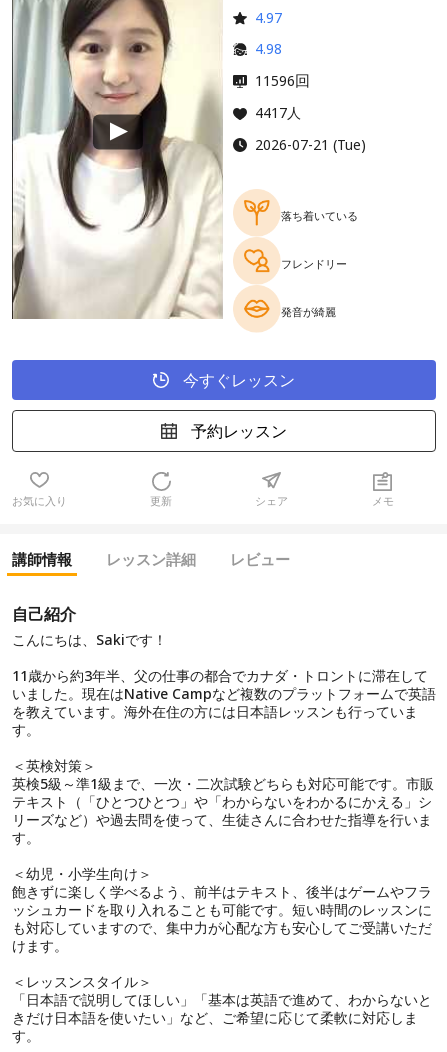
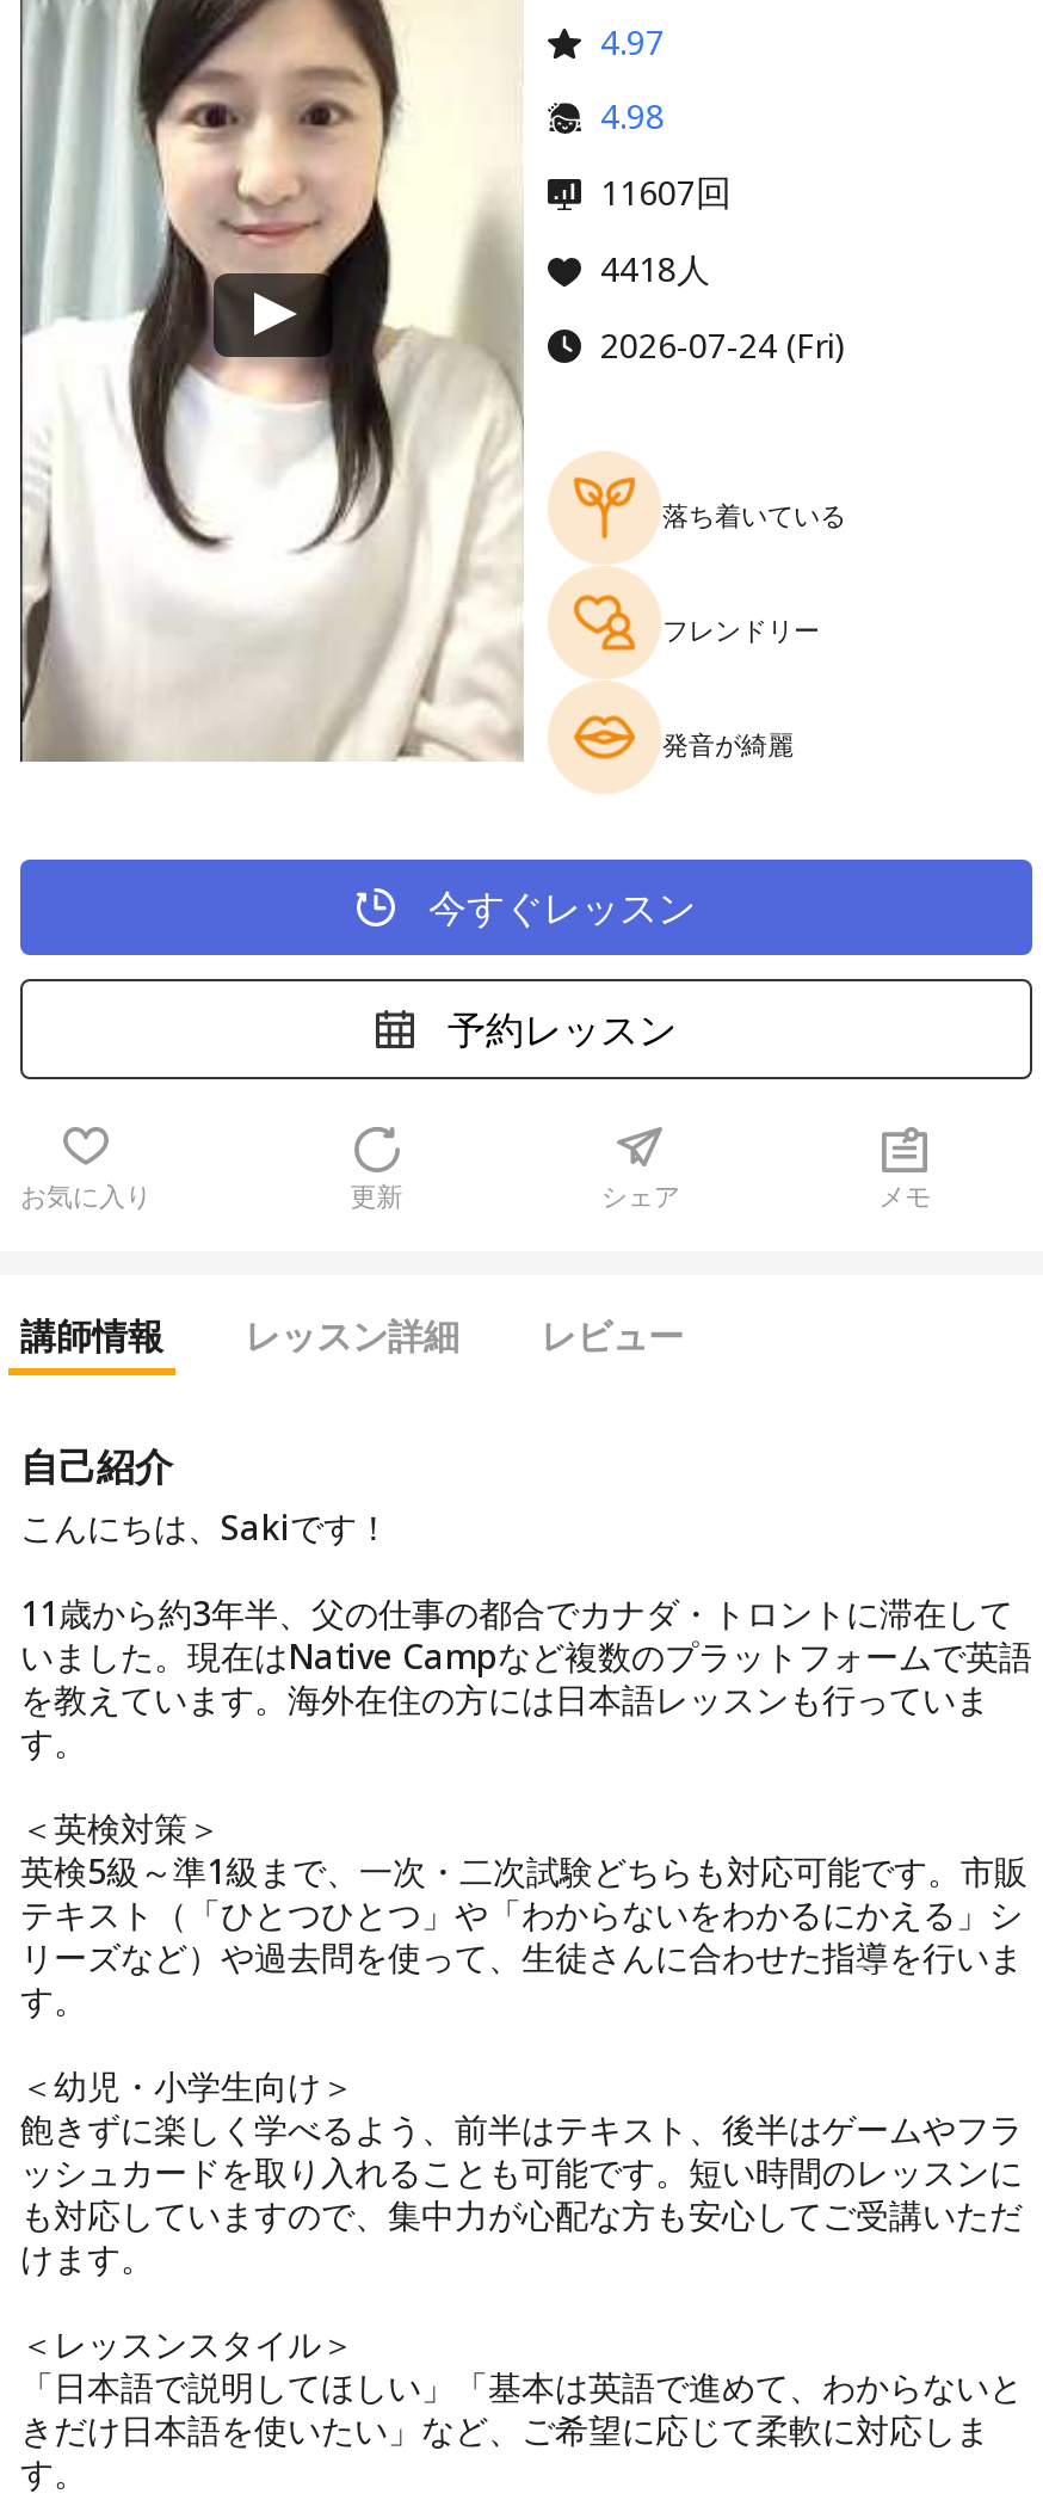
- 11596回
+ 11607回

- 4417人
+ 4418人

- 2026-07-21 (Tue)
+ 2026-07-24 (Fri)
